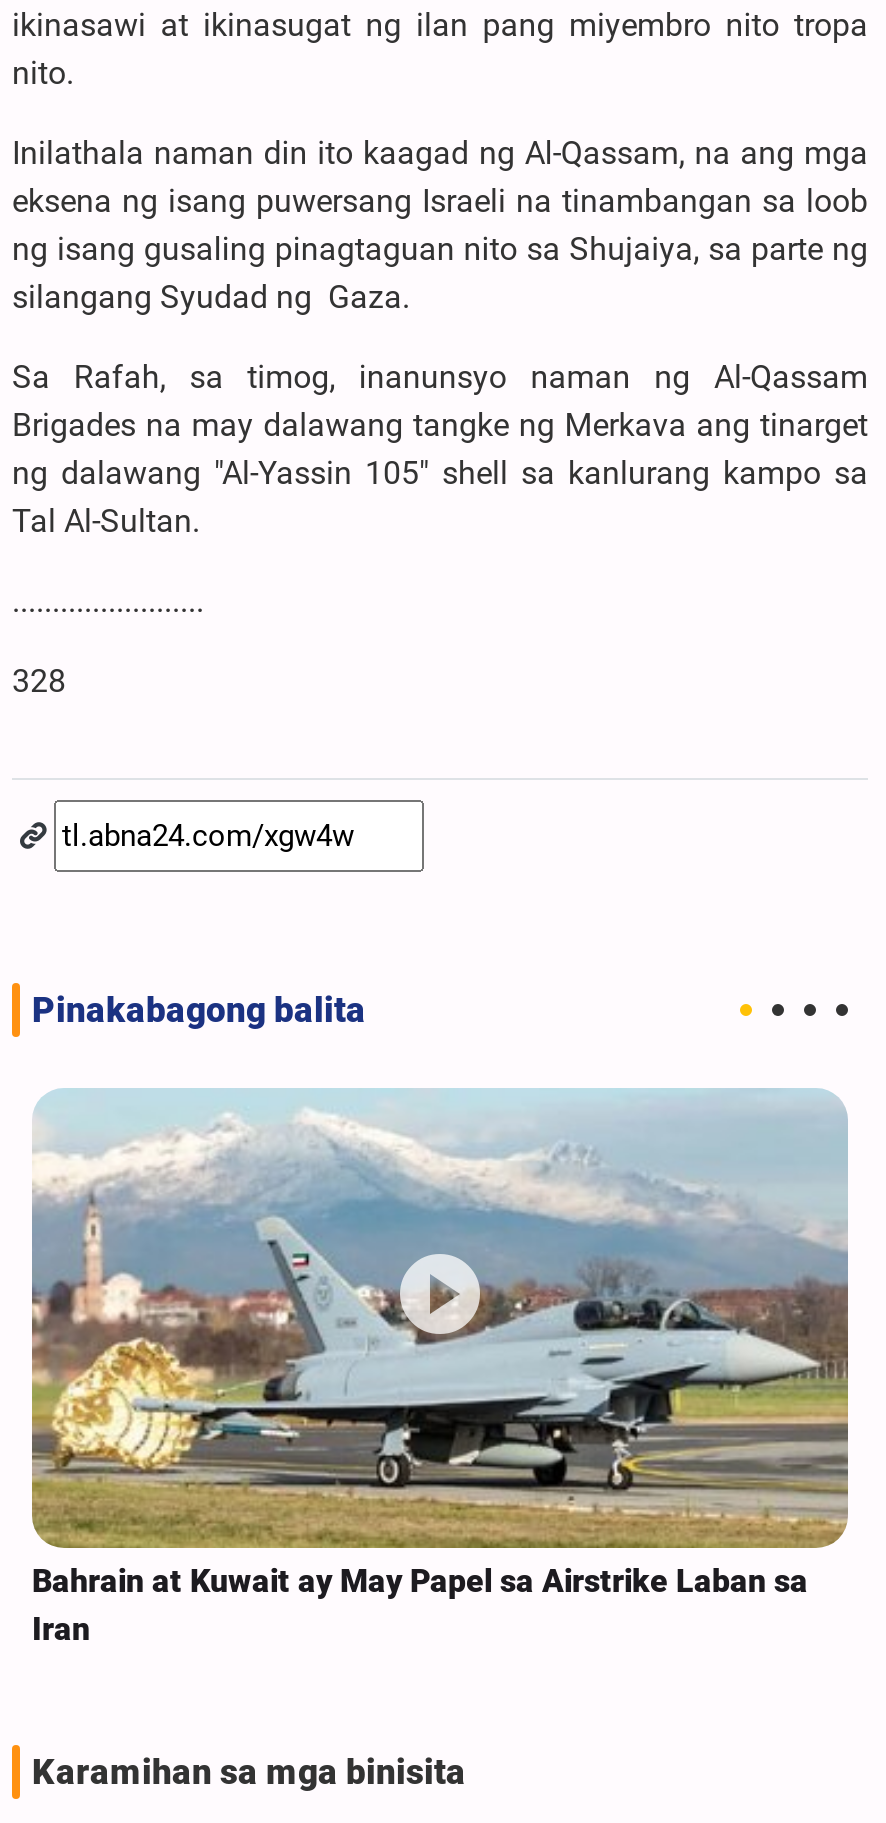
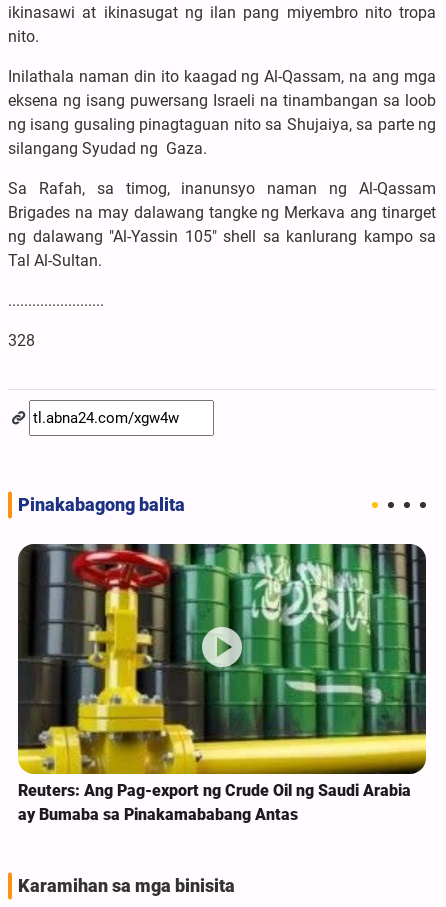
- [image]
- Bahrain at Kuwait ay May Papel sa Airstrike Laban sa
- Iran
+ [image]
+ Reuters: Ang Pag-export ng Crude Oil ng Saudi Arabia
+ ay Bumaba sa Pinakamababang Antas
